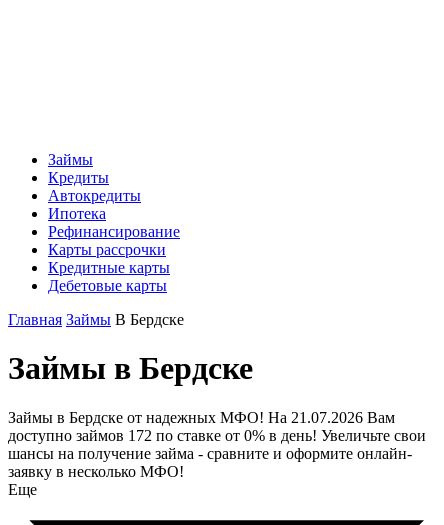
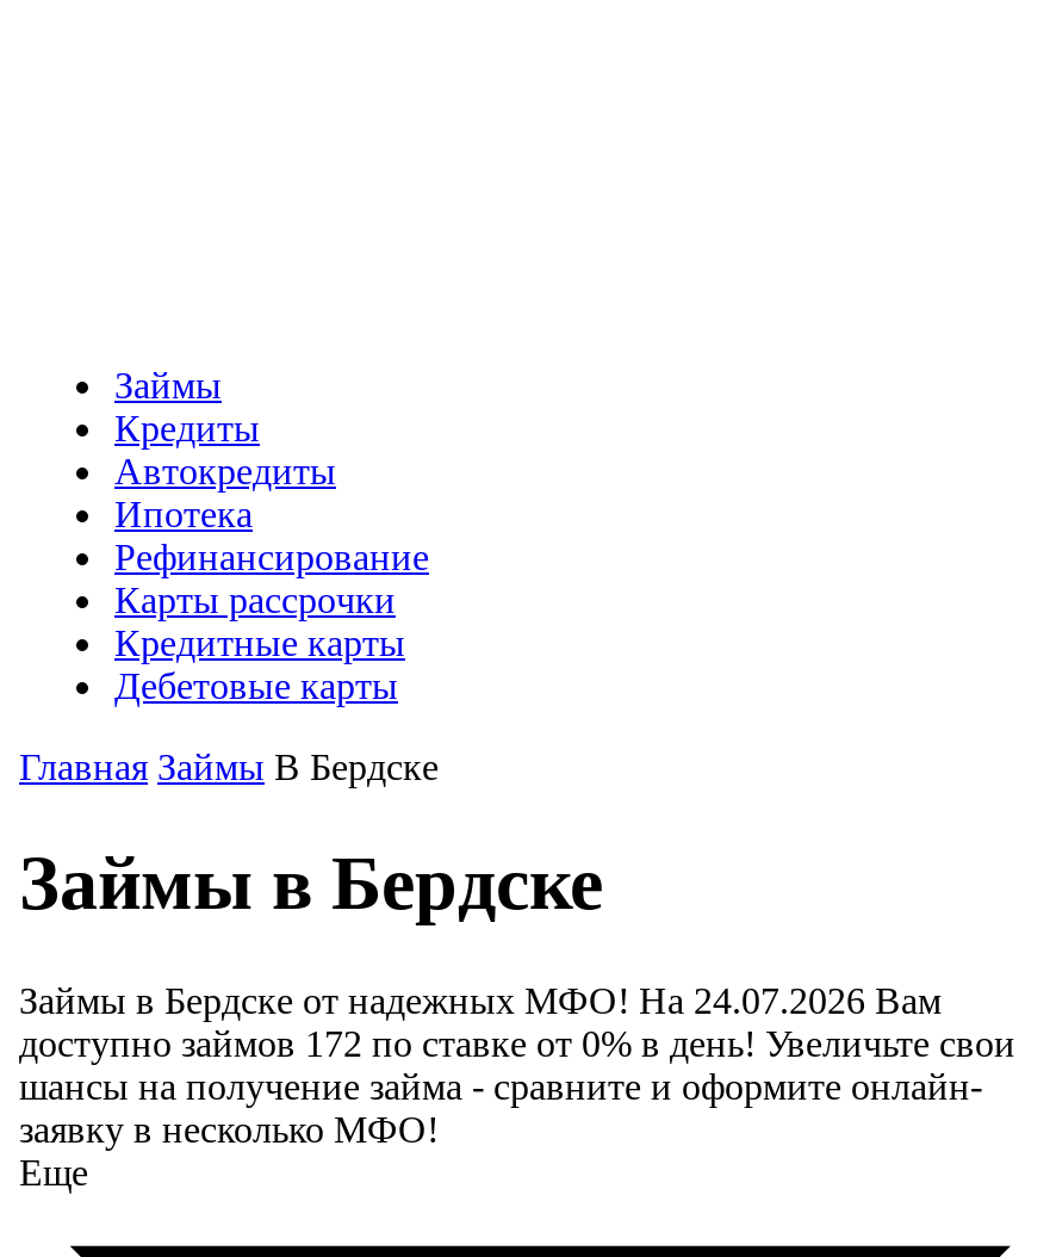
- Займы в Бердске от надежных МФО! На 21.07.2026 Вам
+ Займы в Бердске от надежных МФО! На 24.07.2026 Вам
